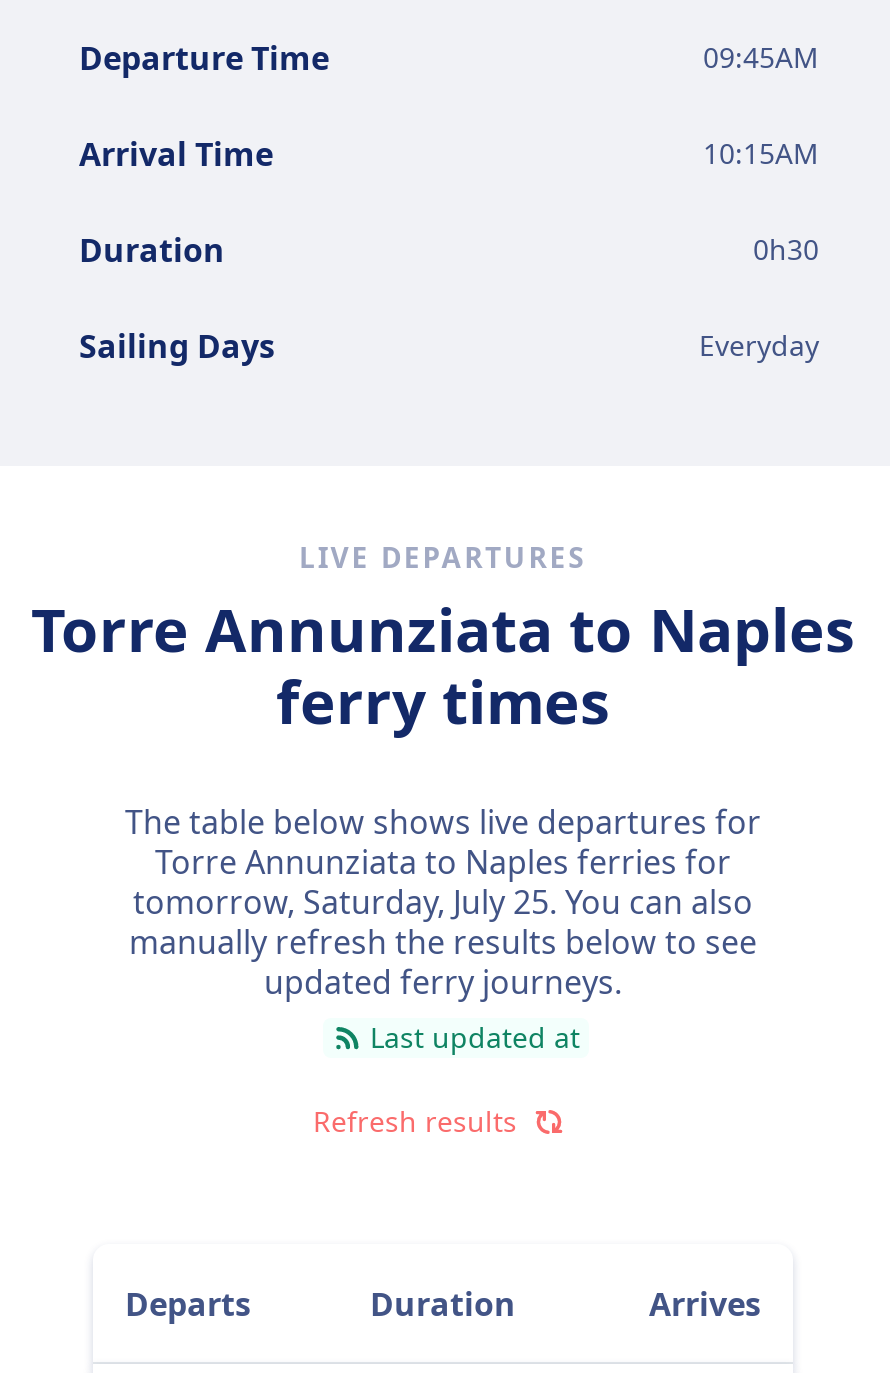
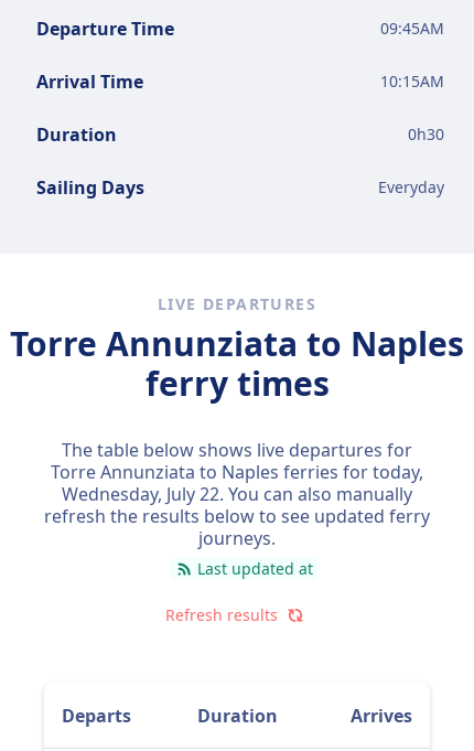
- Torre Annunziata to Naples ferries for
- tomorrow, Saturday, July 25. You can also
- manually refresh the results below to see
- updated ferry journeys.
+ Torre Annunziata to Naples ferries for today,
+ Wednesday, July 22. You can also manually
+ refresh the results below to see updated ferry
+ journeys.
